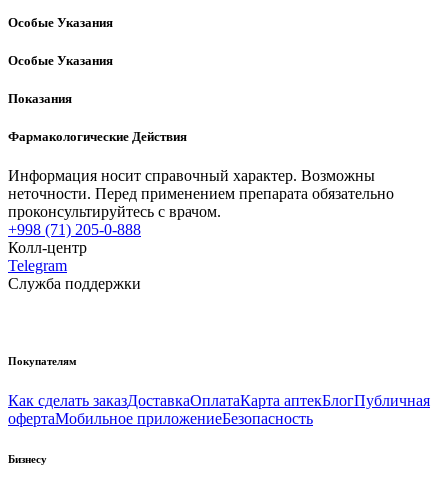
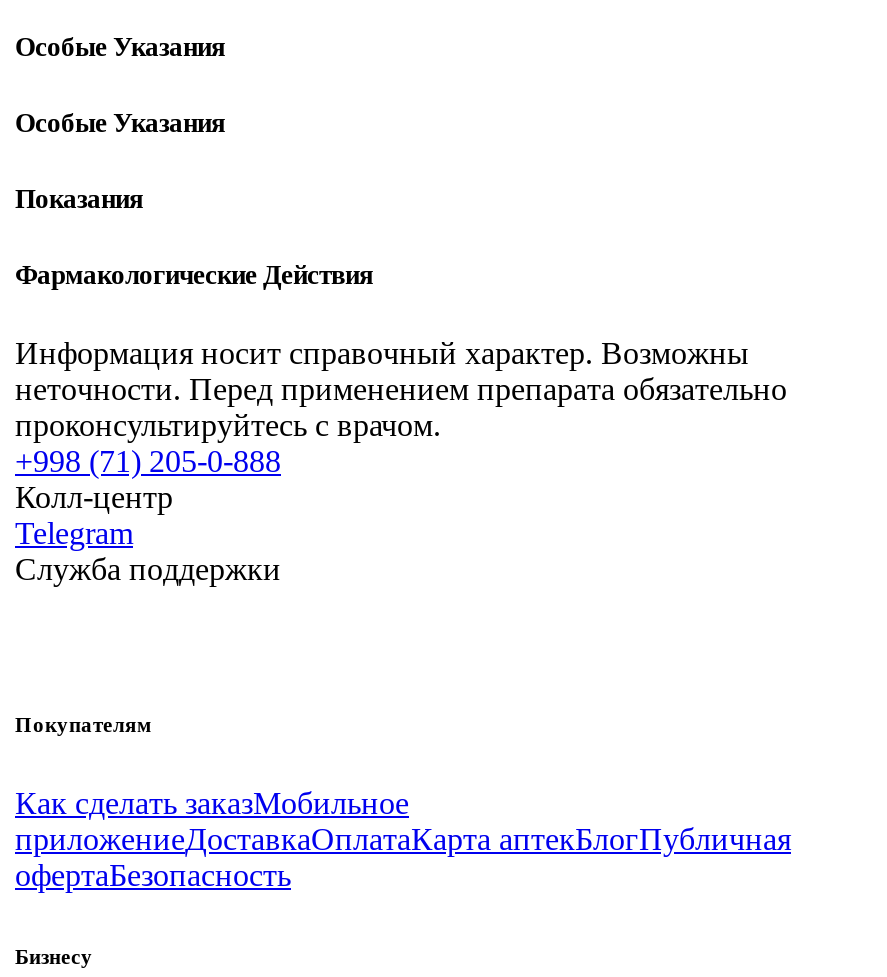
- Как сделать заказДоставкаОплатаКарта аптекБлогПубличная
- офертаМобильное приложениеБезопасность
+ Как сделать заказМобильное
+ приложениеДоставкаОплатаКарта аптекБлогПубличная
+ офертаБезопасность
